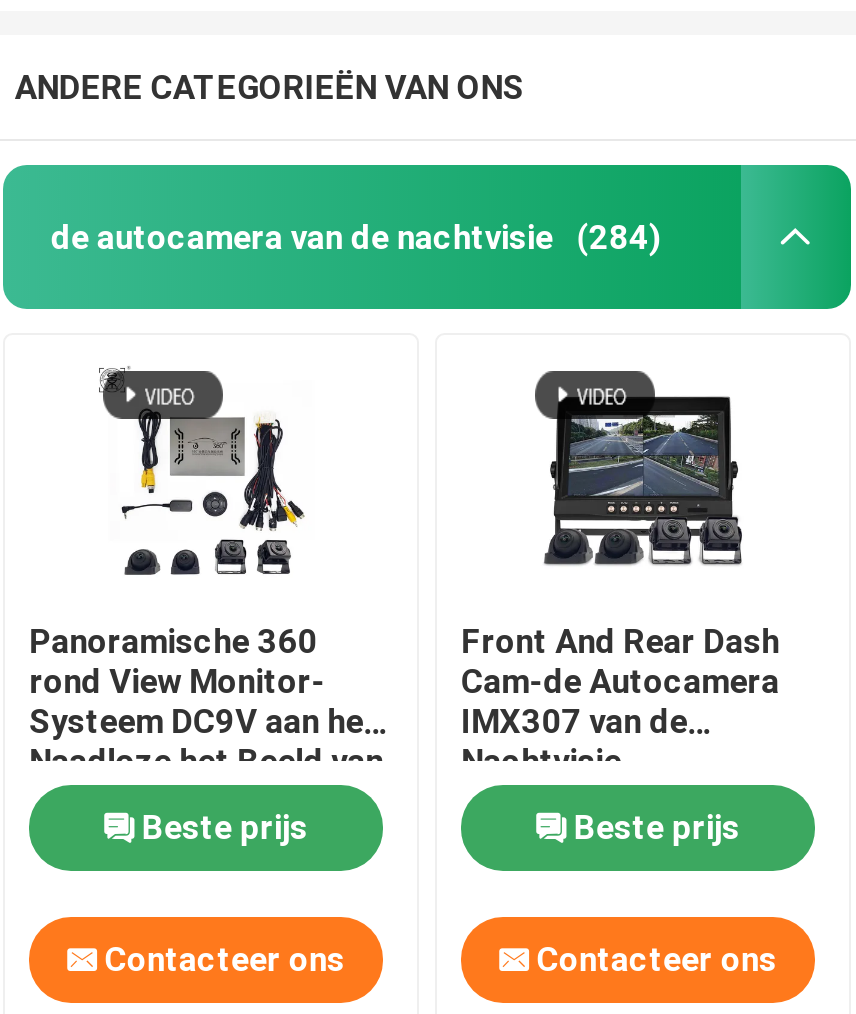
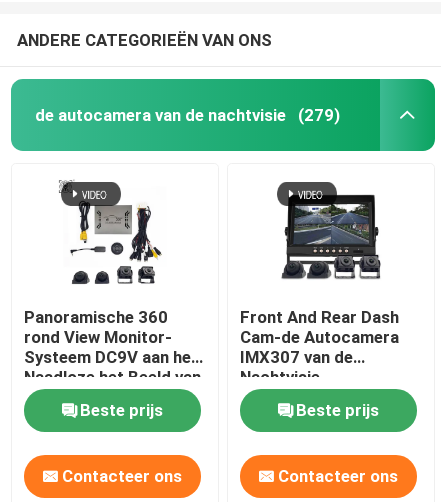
- de autocamera van de nachtvisie (284)
+ de autocamera van de nachtvisie (279)
